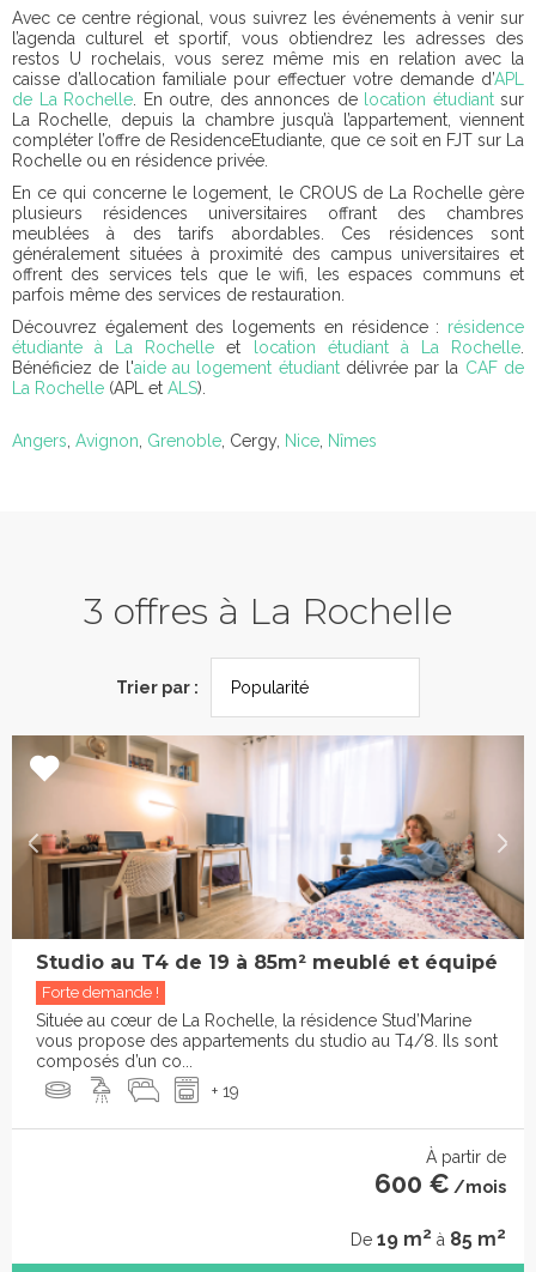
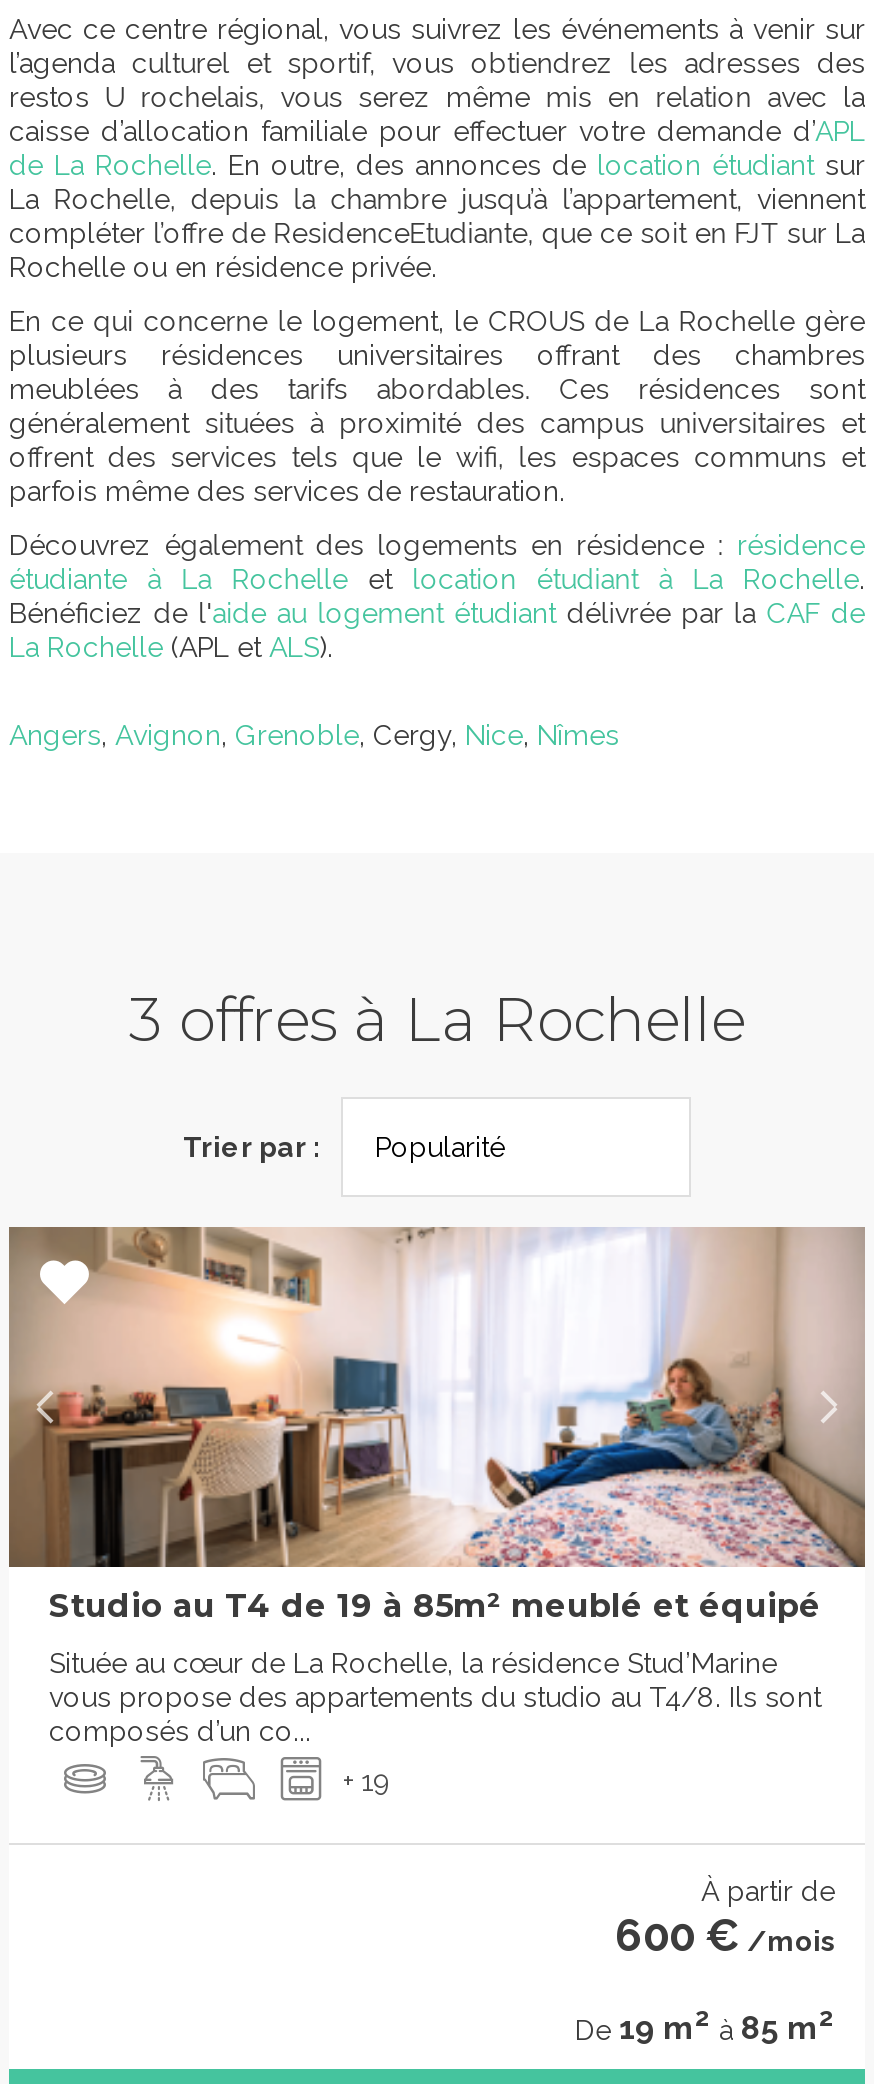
- Forte demande !
